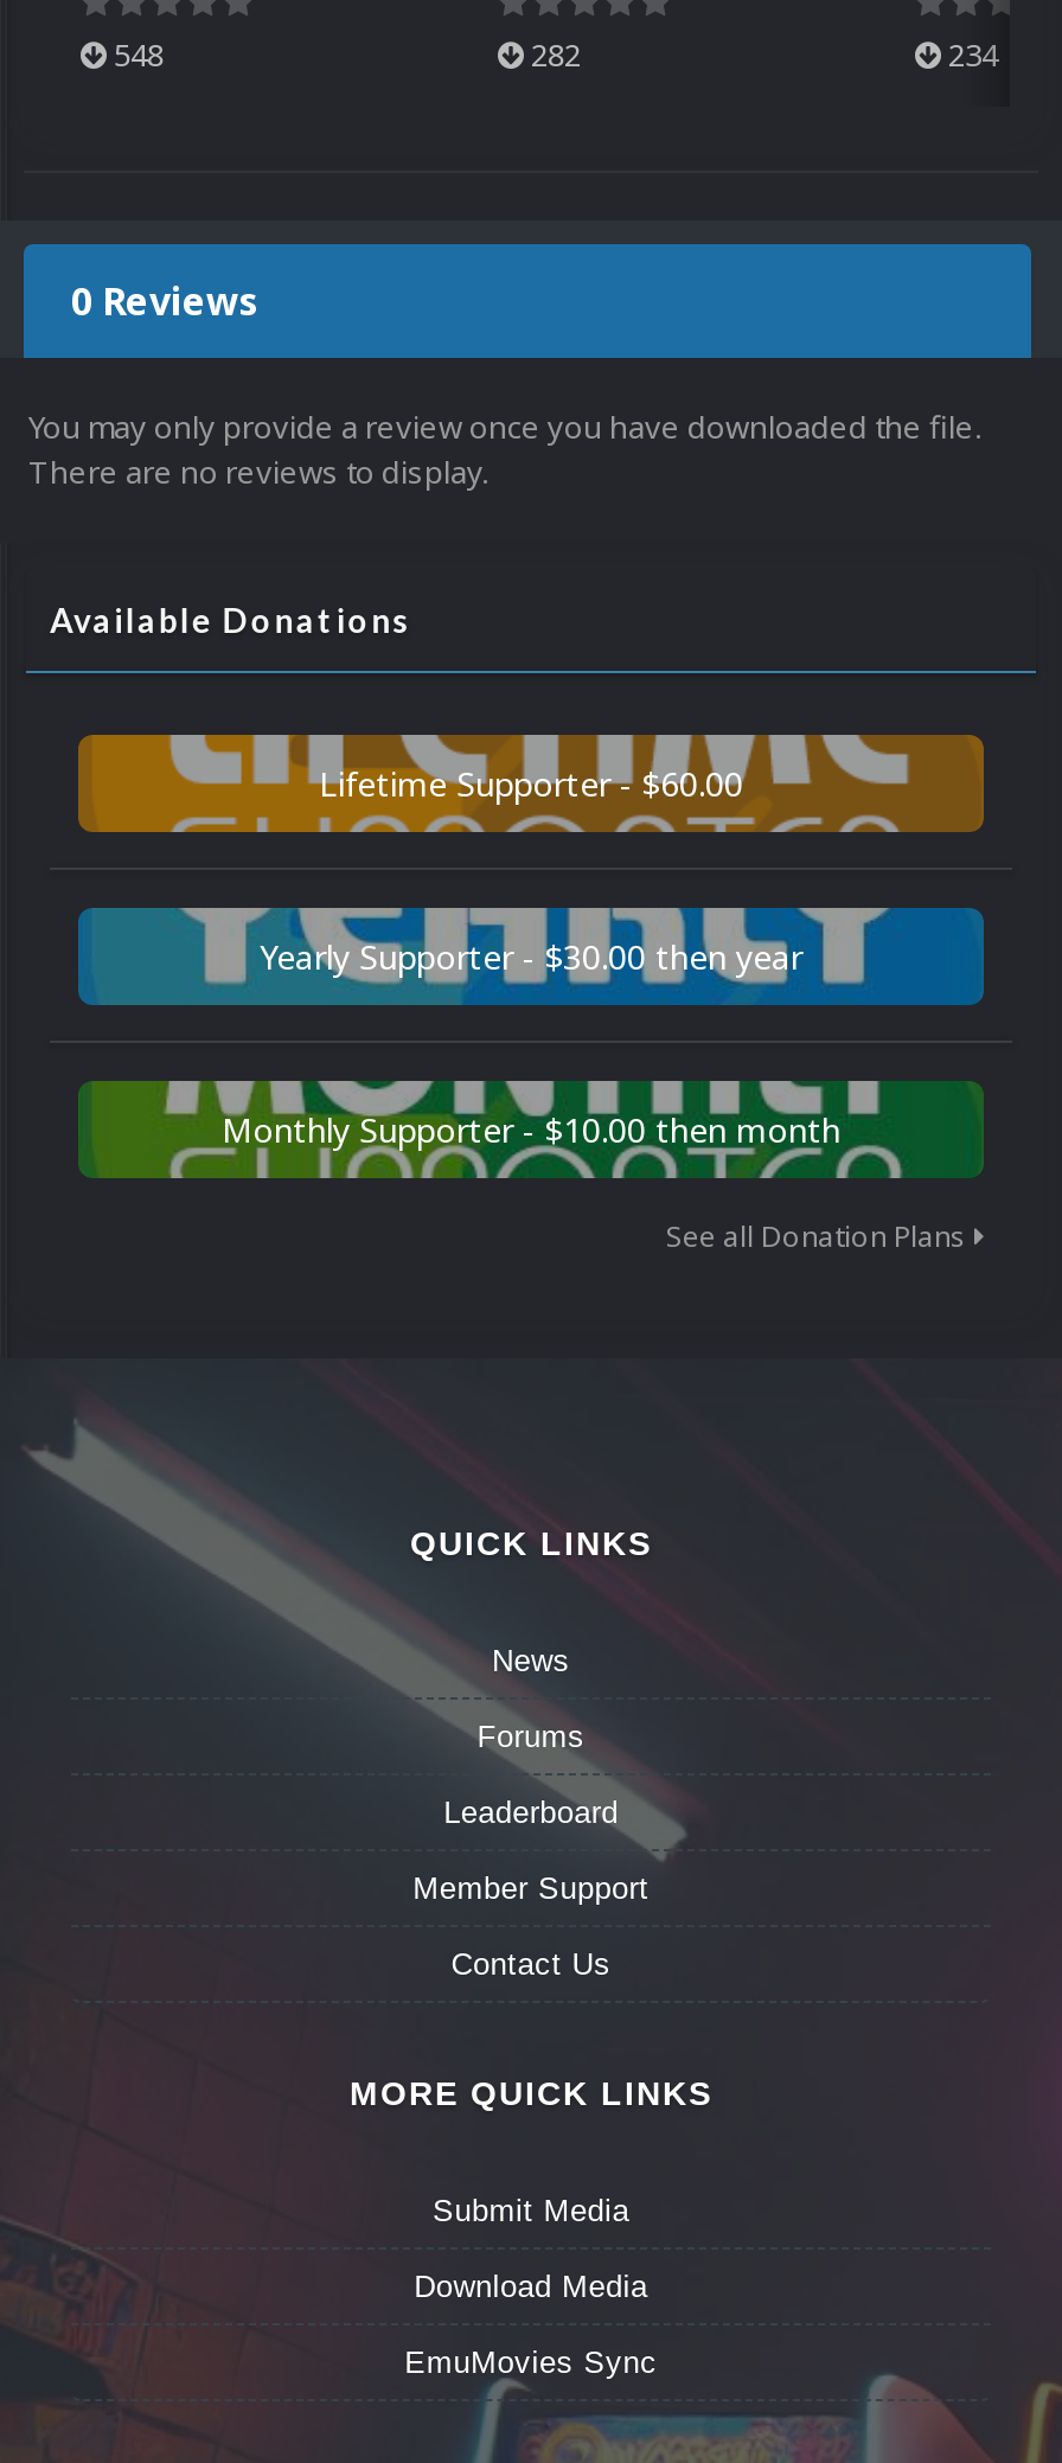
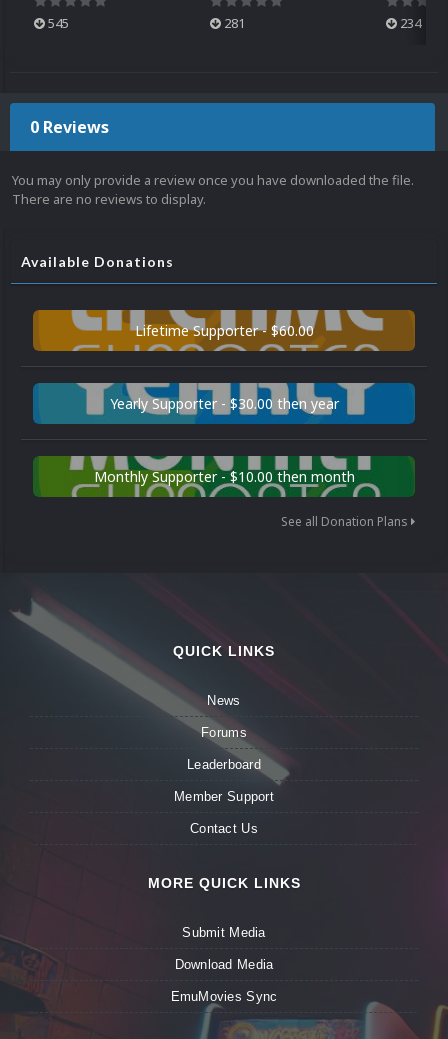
- 548
+ 545

- 282
+ 281
